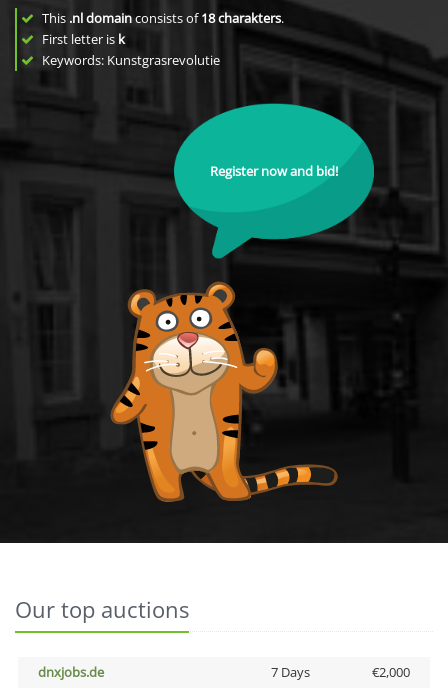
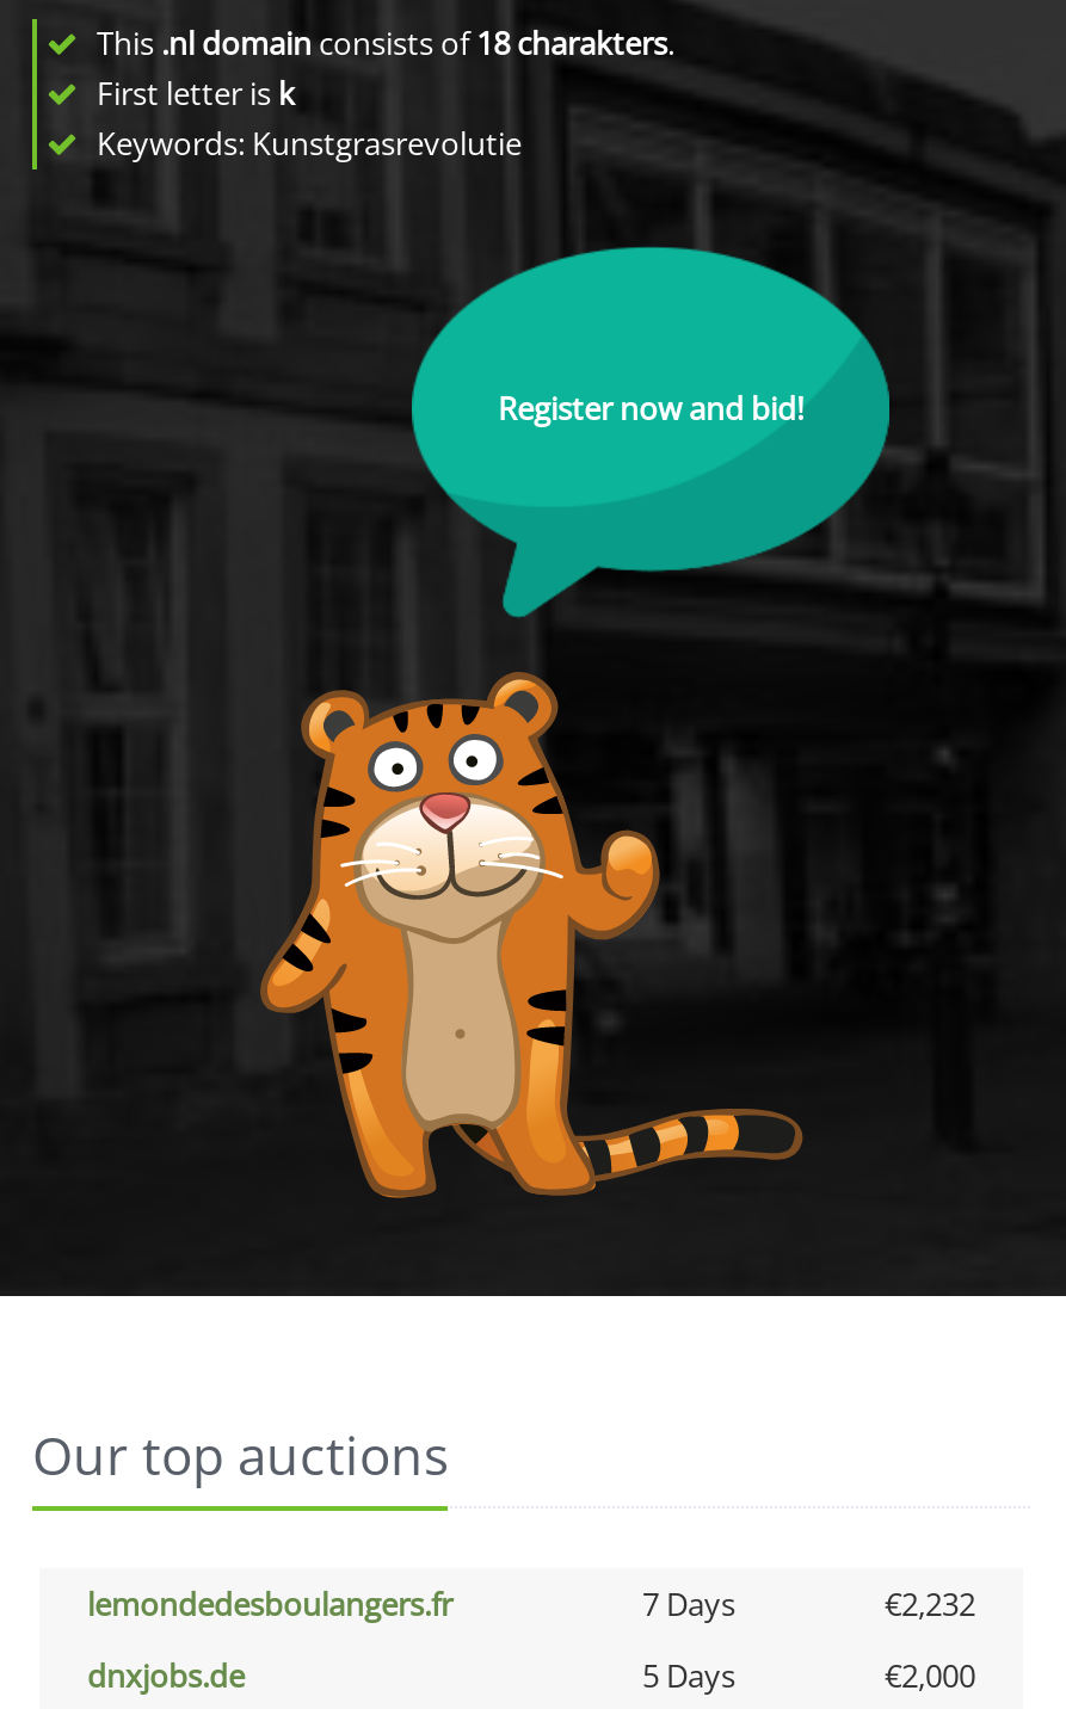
+ lemondedesboulangers.fr
+ 7 Days
+ €2,232

- 7 Days
+ 5 Days
